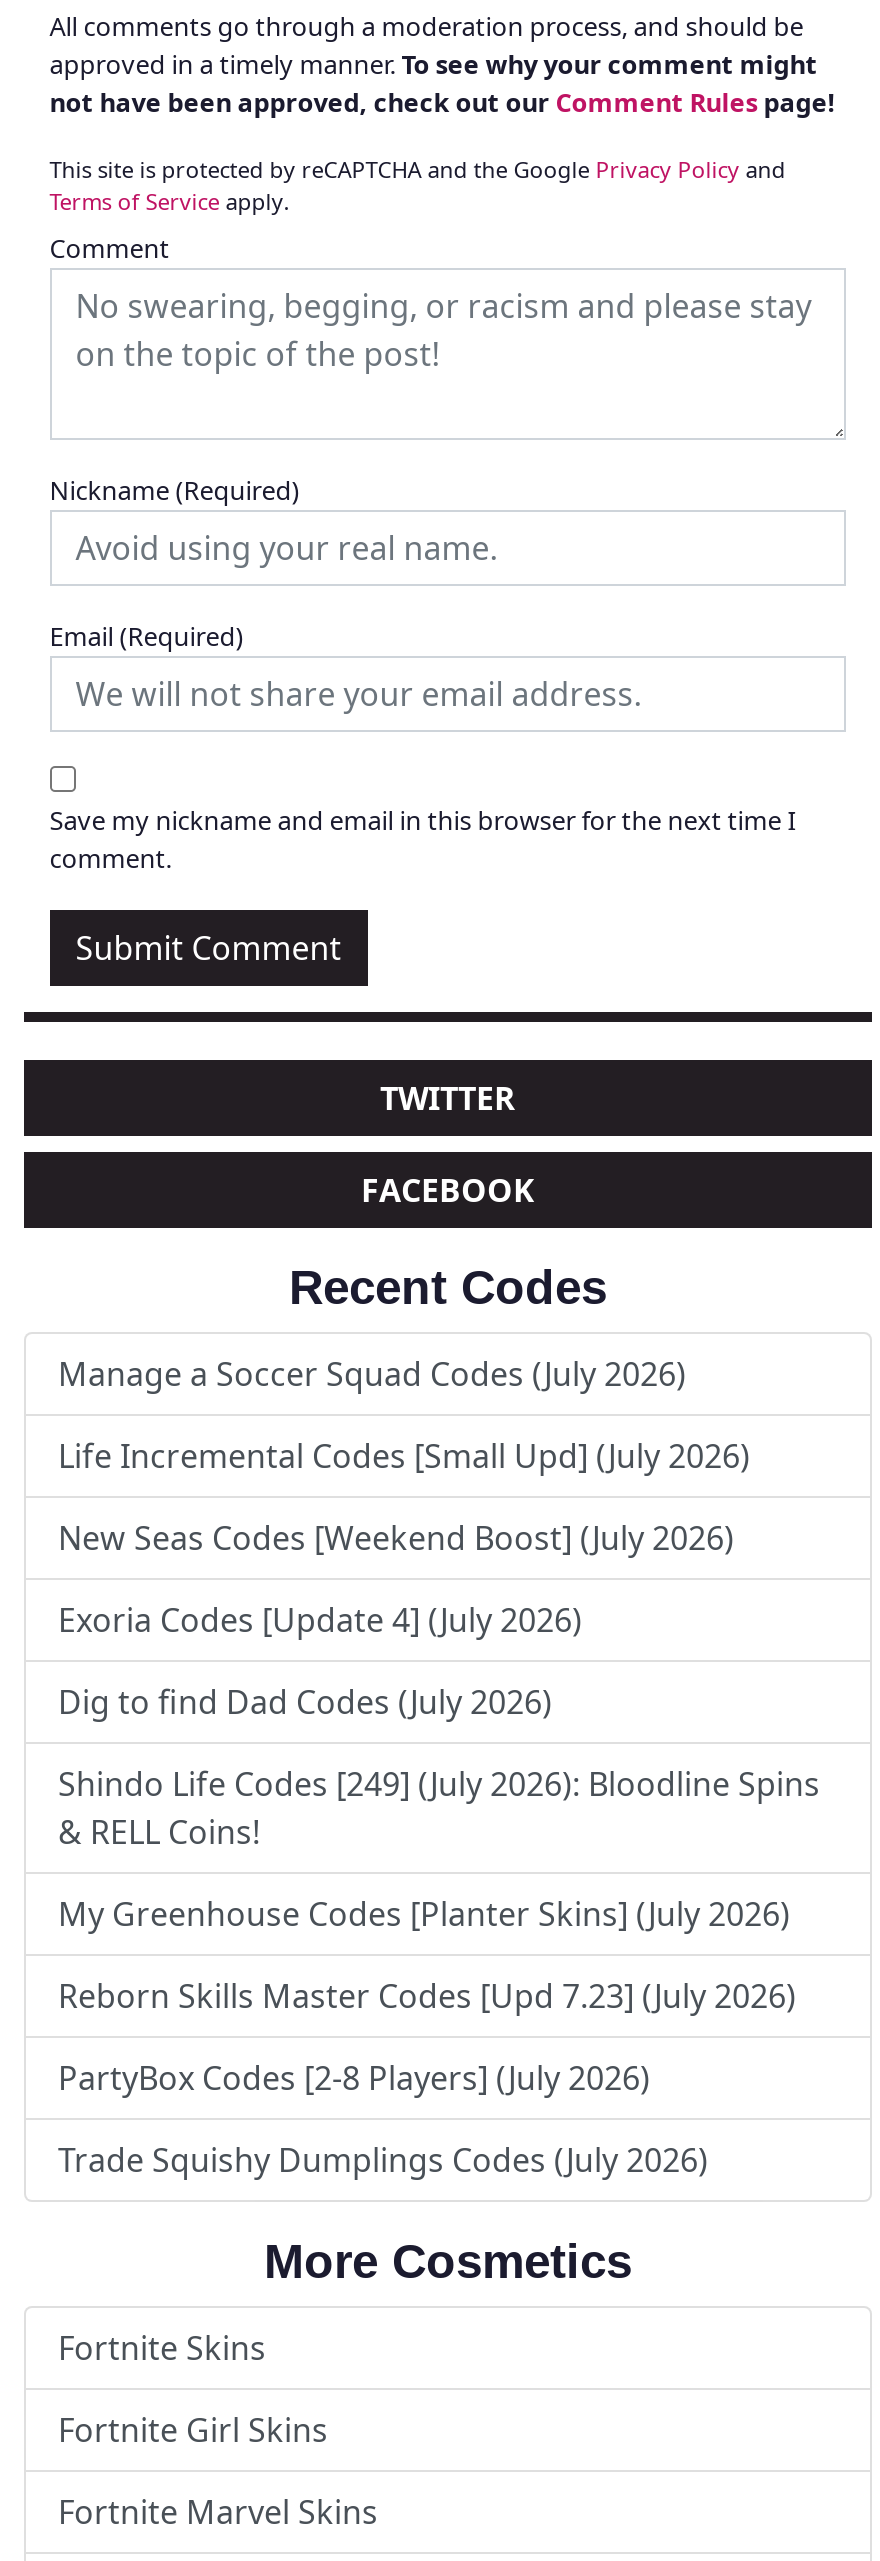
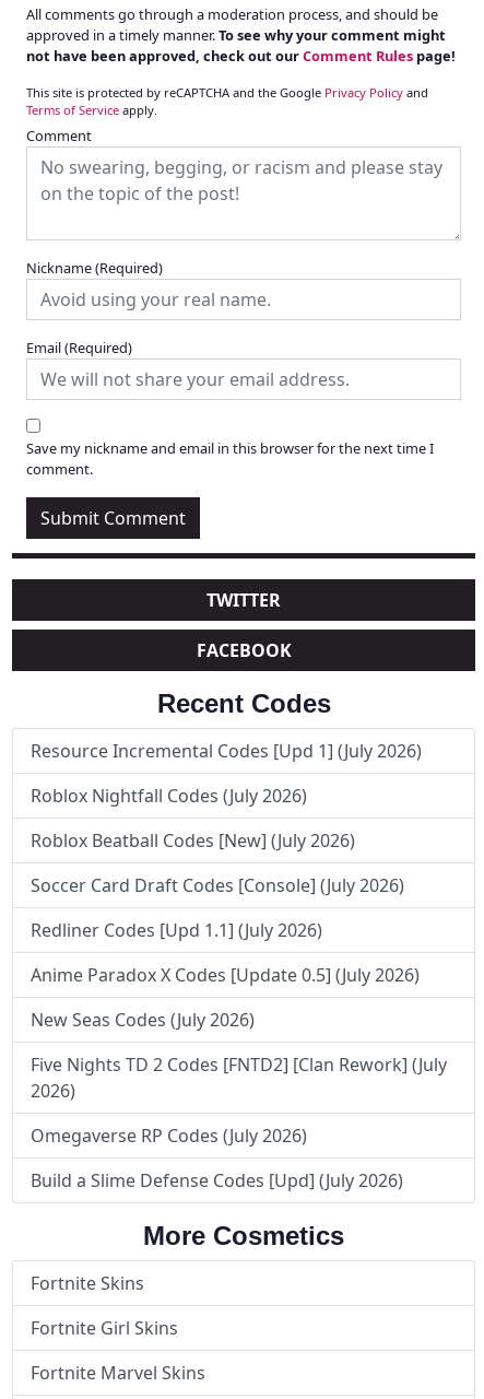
- Manage a Soccer Squad Codes (July 2026)
+ Resource Incremental Codes [Upd 1] (July 2026)

- Life Incremental Codes [Small Upd] (July 2026)
+ Roblox Nightfall Codes (July 2026)

- New Seas Codes [Weekend Boost] (July 2026)
+ Roblox Beatball Codes [New] (July 2026)

- Exoria Codes [Update 4] (July 2026)
+ Soccer Card Draft Codes [Console] (July 2026)

- Dig to find Dad Codes (July 2026)
+ Redliner Codes [Upd 1.1] (July 2026)

- Shindo Life Codes [249] (July 2026): Bloodline Spins
- & RELL Coins!
+ Anime Paradox X Codes [Update 0.5] (July 2026)

- My Greenhouse Codes [Planter Skins] (July 2026)
+ New Seas Codes (July 2026)

- Reborn Skills Master Codes [Upd 7.23] (July 2026)
+ Five Nights TD 2 Codes [FNTD2] [Clan Rework] (July
+ 2026)

- PartyBox Codes [2-8 Players] (July 2026)
+ Omegaverse RP Codes (July 2026)

- Trade Squishy Dumplings Codes (July 2026)
+ Build a Slime Defense Codes [Upd] (July 2026)
